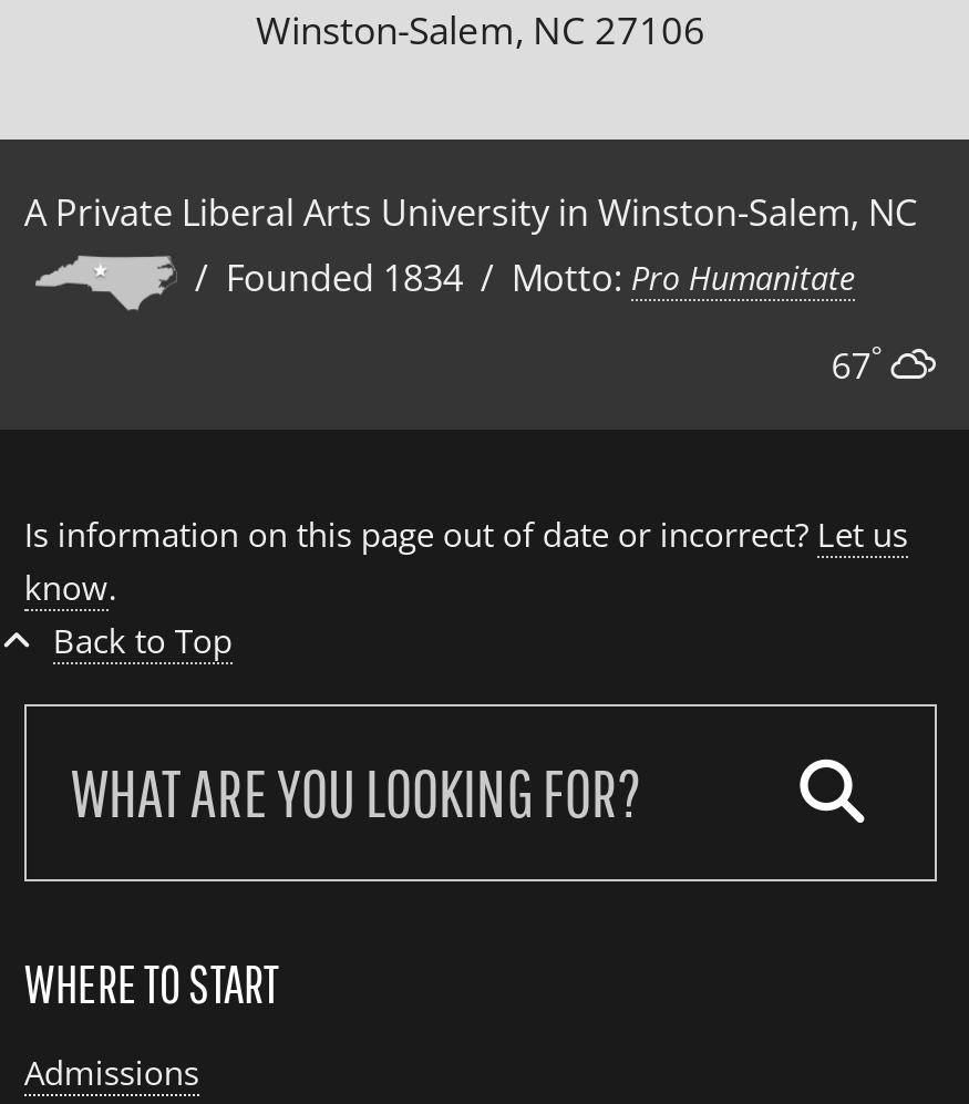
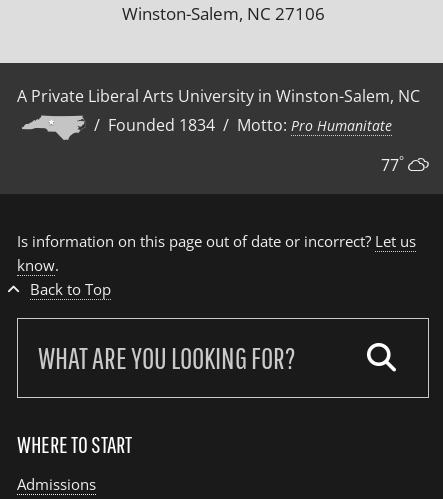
- 67°
+ 77°
